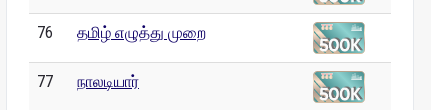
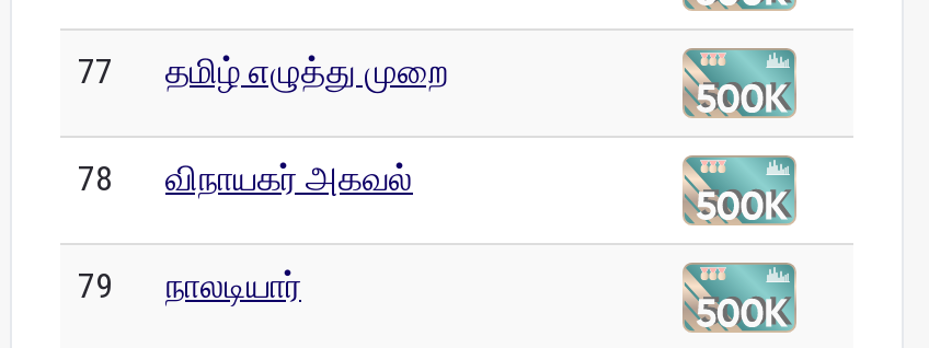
- 76 தமிழ் எழுத்து முறை
+ 77 தமிழ் எழுத்து முறை

- 77
+ 78
+ விநாயகர் அகவல்
+ 79
